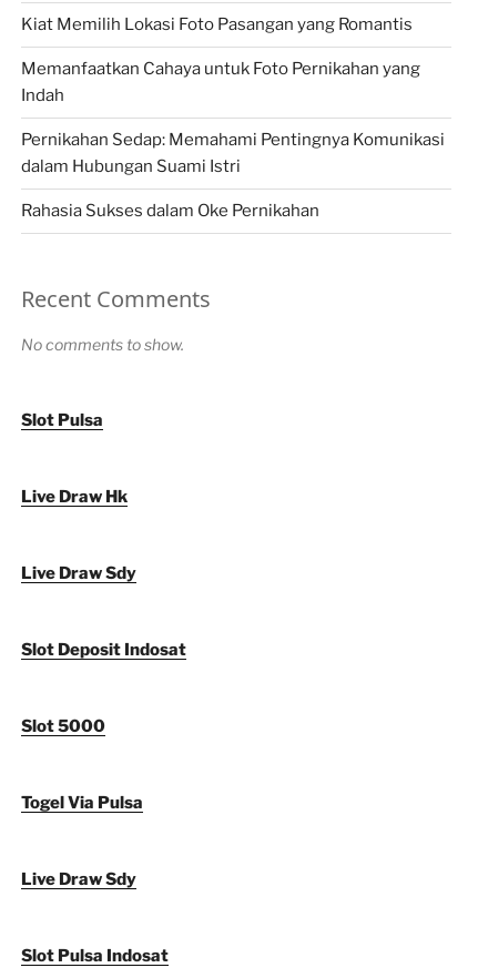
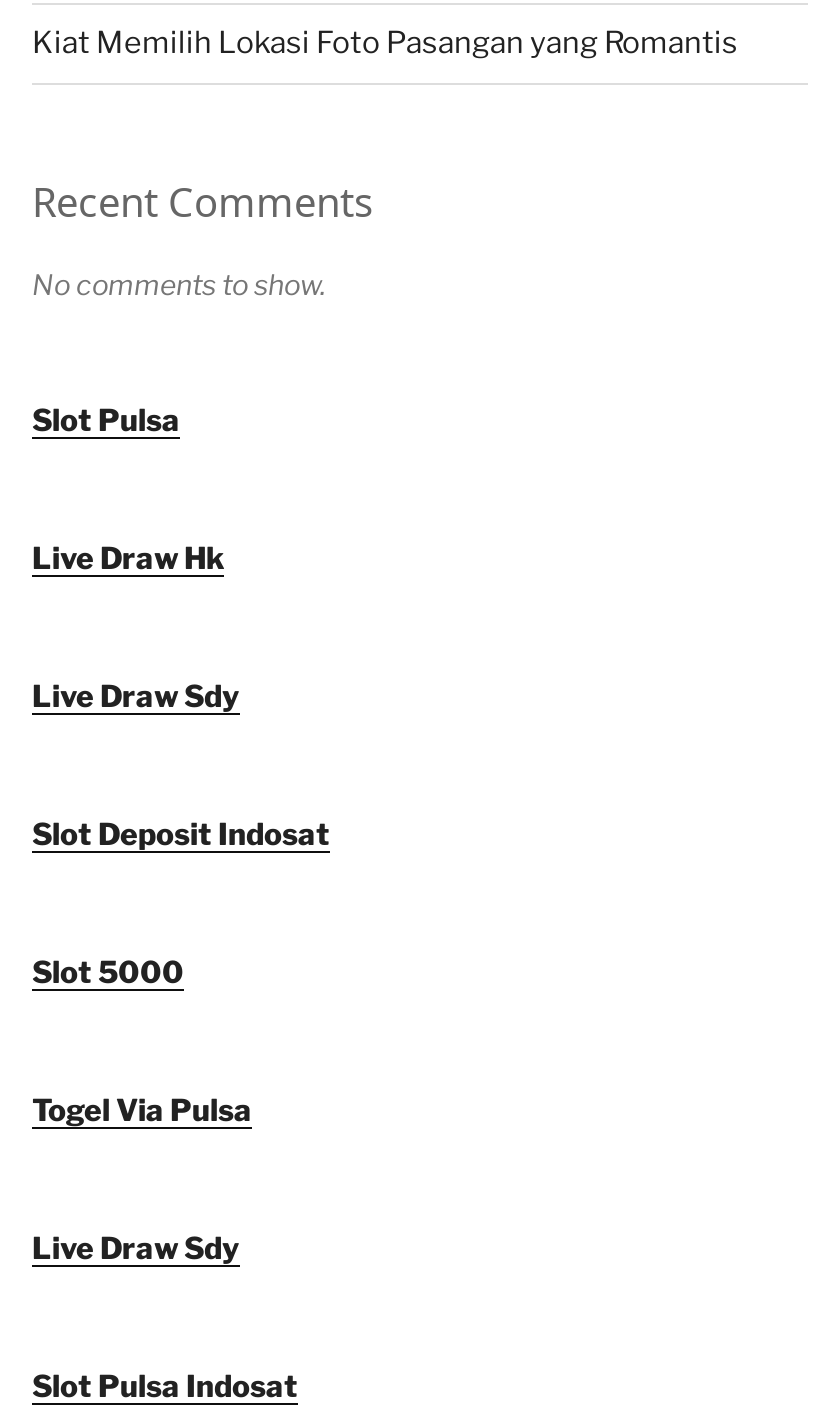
- Memanfaatkan Cahaya untuk Foto Pernikahan yang
- Indah
- Pernikahan Sedap: Memahami Pentingnya Komunikasi
- dalam Hubungan Suami Istri
- Rahasia Sukses dalam Oke Pernikahan
